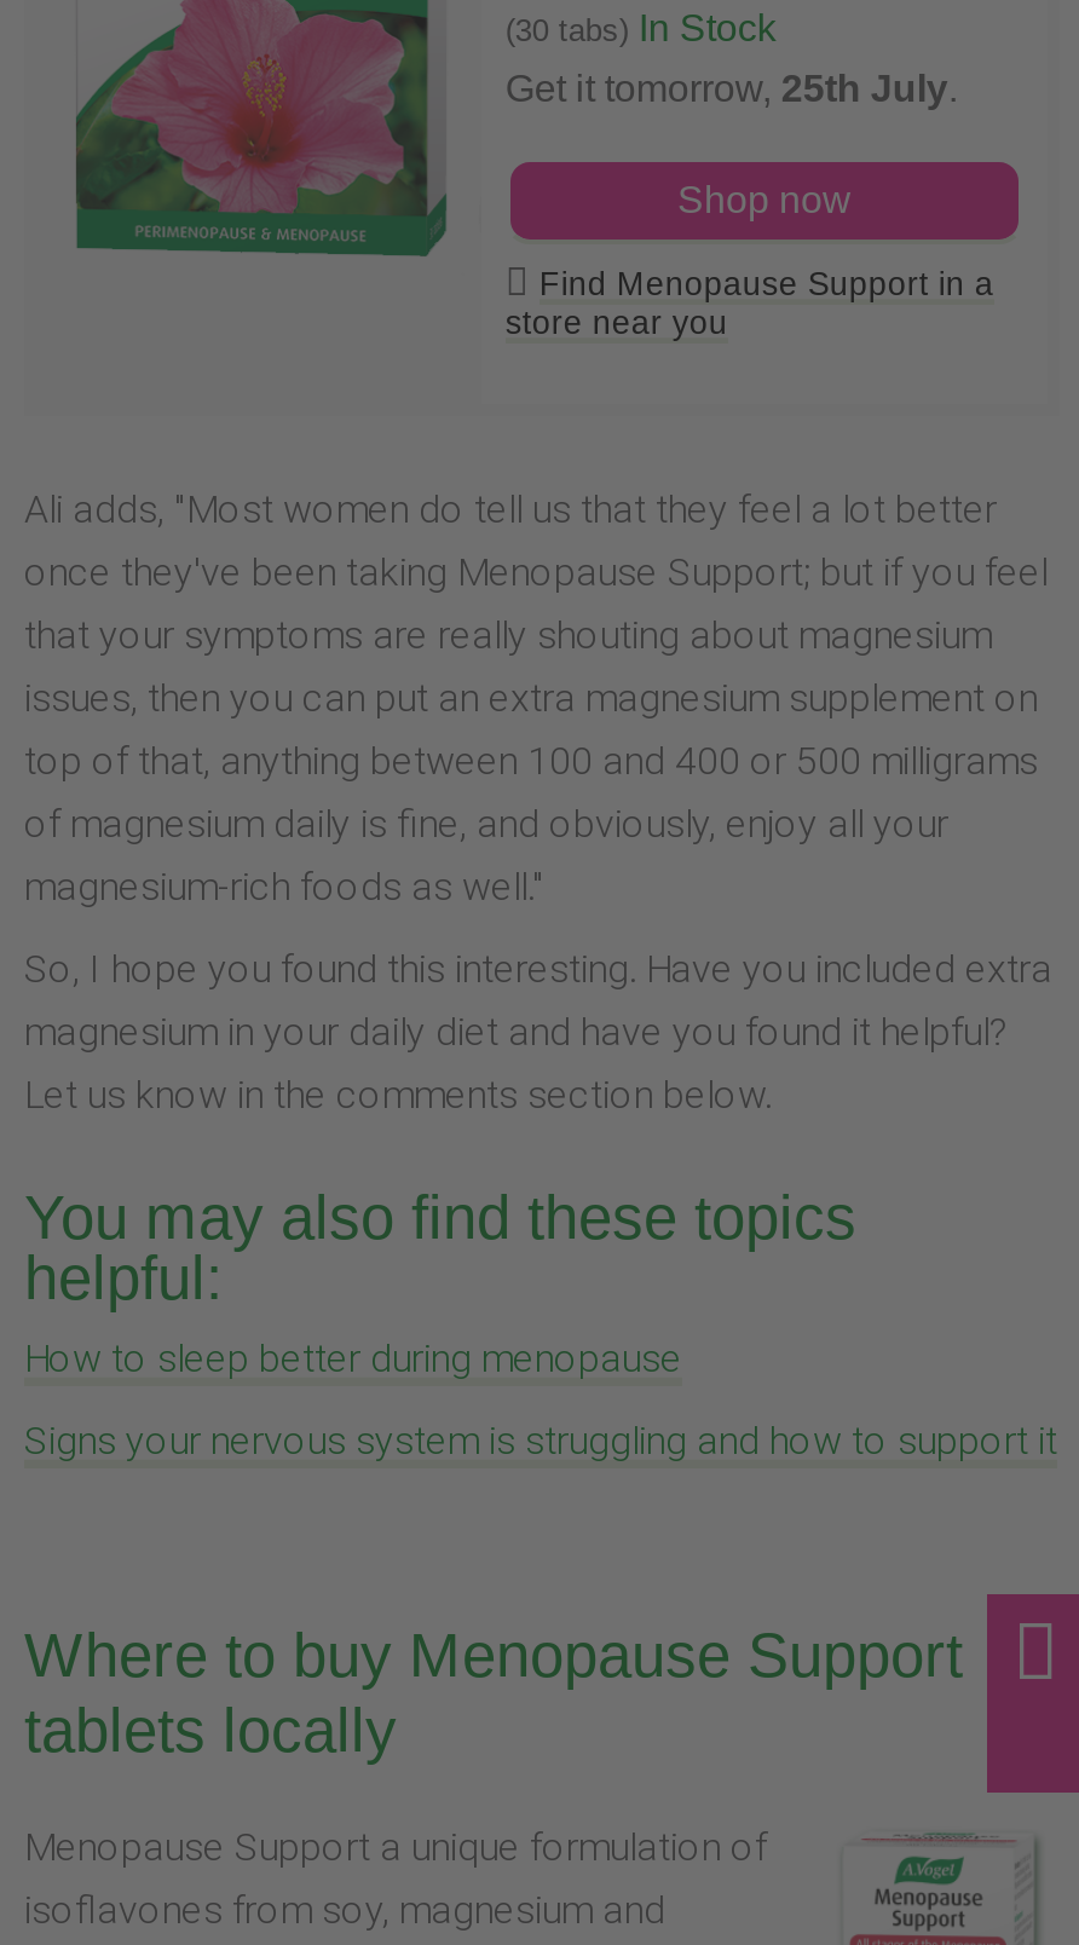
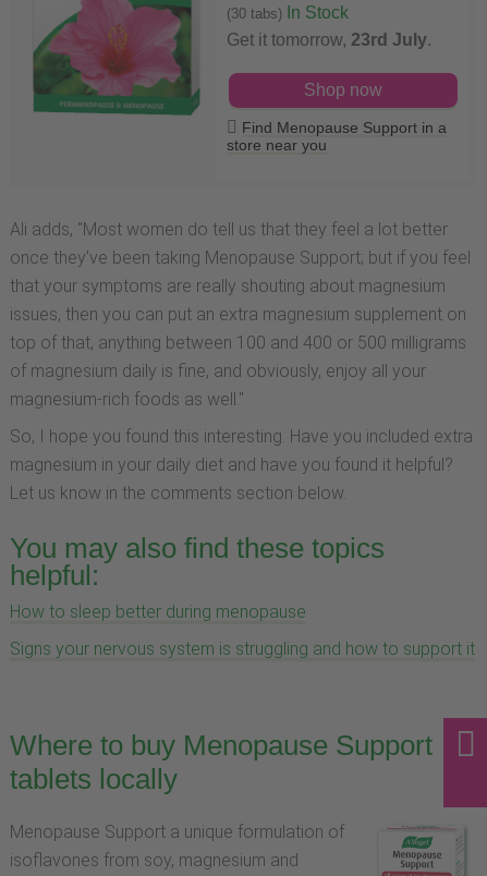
- Get it tomorrow, 25th July.
+ Get it tomorrow, 23rd July.
